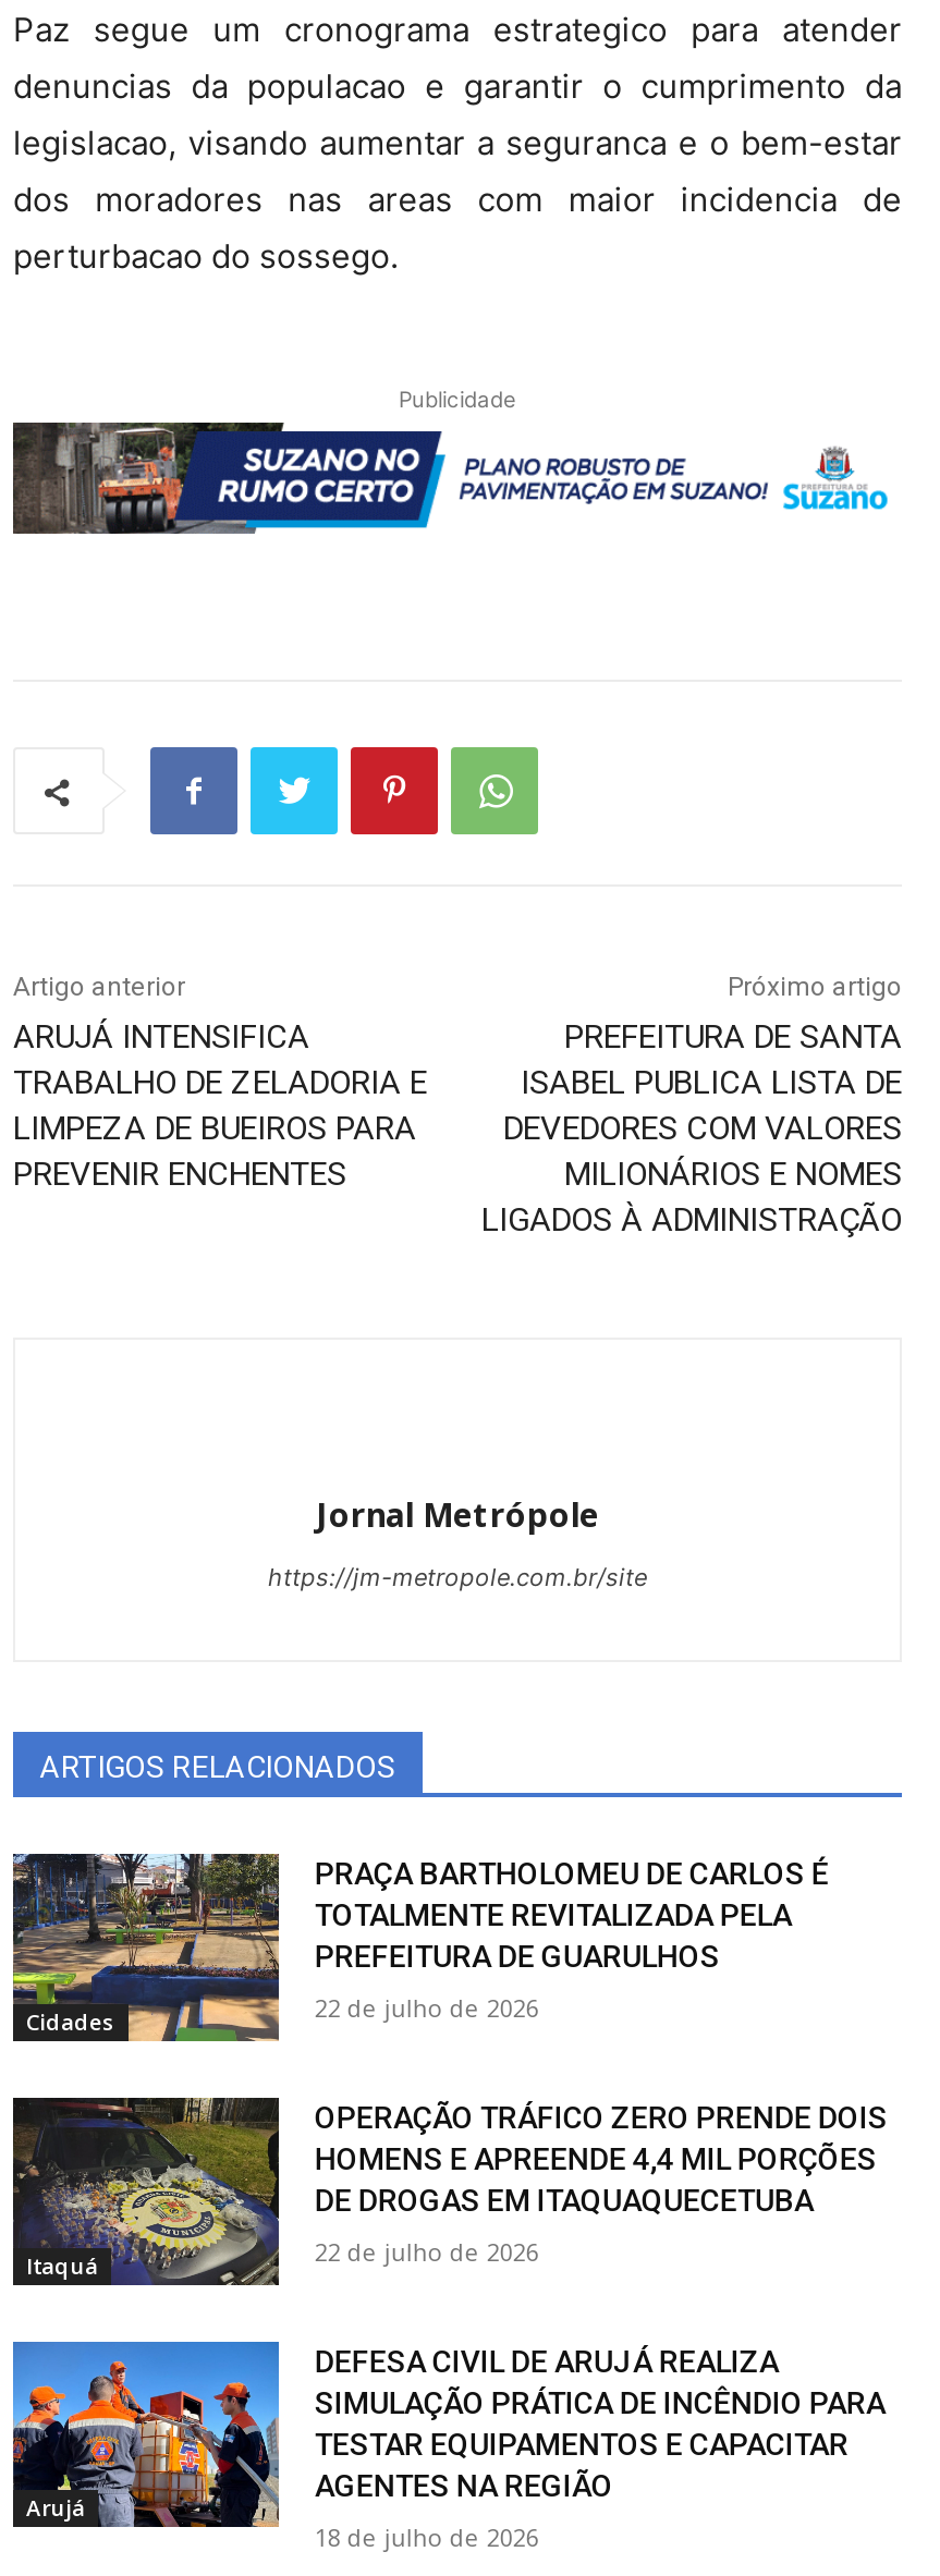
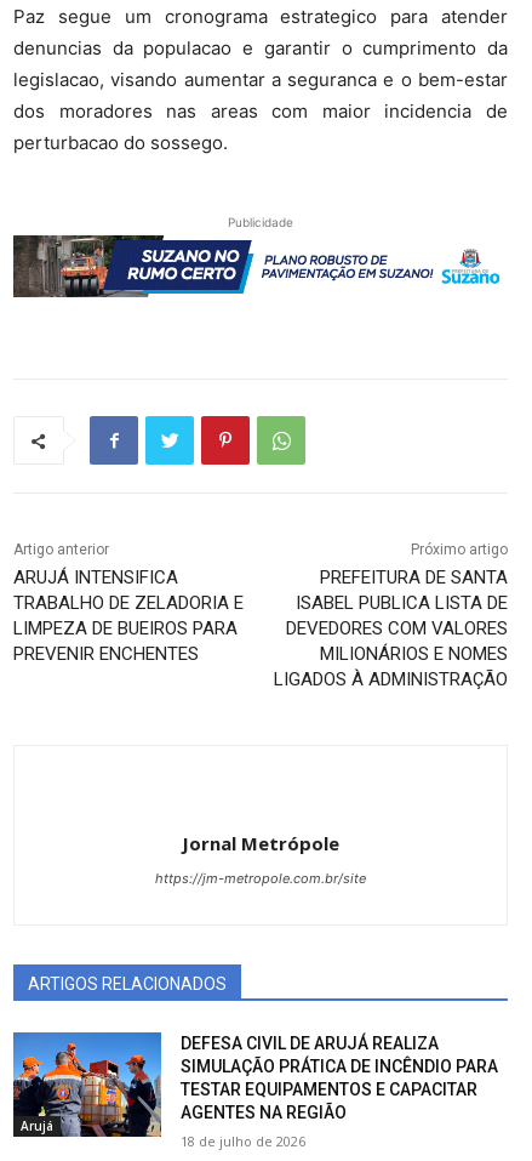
- [image]
- Cidades

- PRAÇA BARTHOLOMEU DE CARLOS É
- TOTALMENTE REVITALIZADA PELA
- PREFEITURA DE GUARULHOS
- 22 de julho de 2026

- [image]
- Itaquá

- OPERAÇÃO TRÁFICO ZERO PRENDE DOIS
- HOMENS E APREENDE 4,4 MIL PORÇÕES
- DE DROGAS EM ITAQUAQUECETUBA
- 22 de julho de 2026
